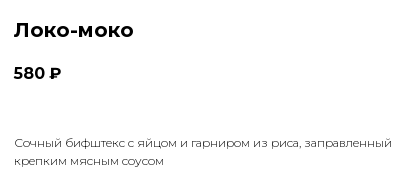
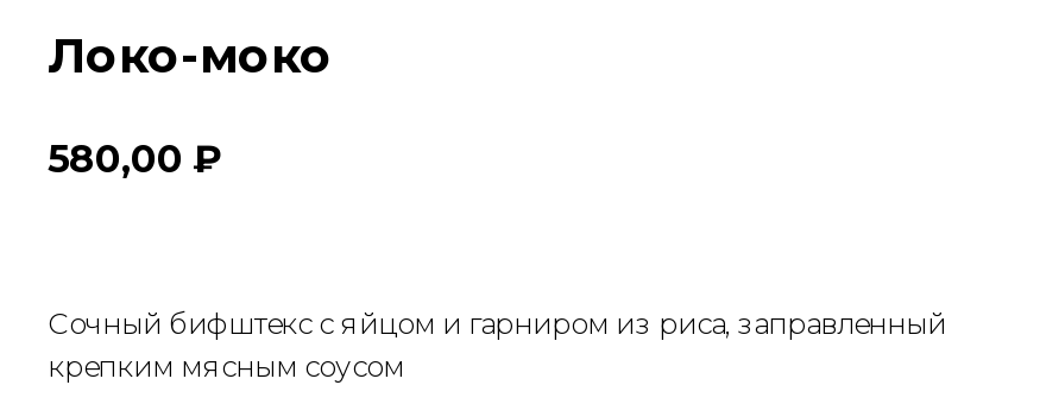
- 580 ₽
+ 580,00 ₽
